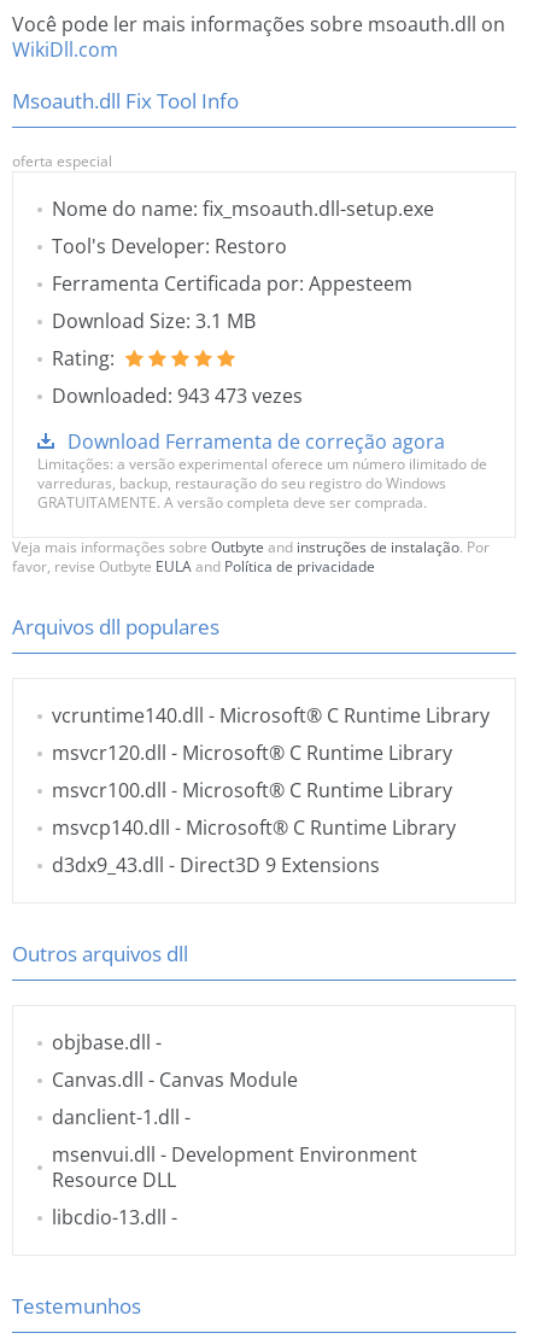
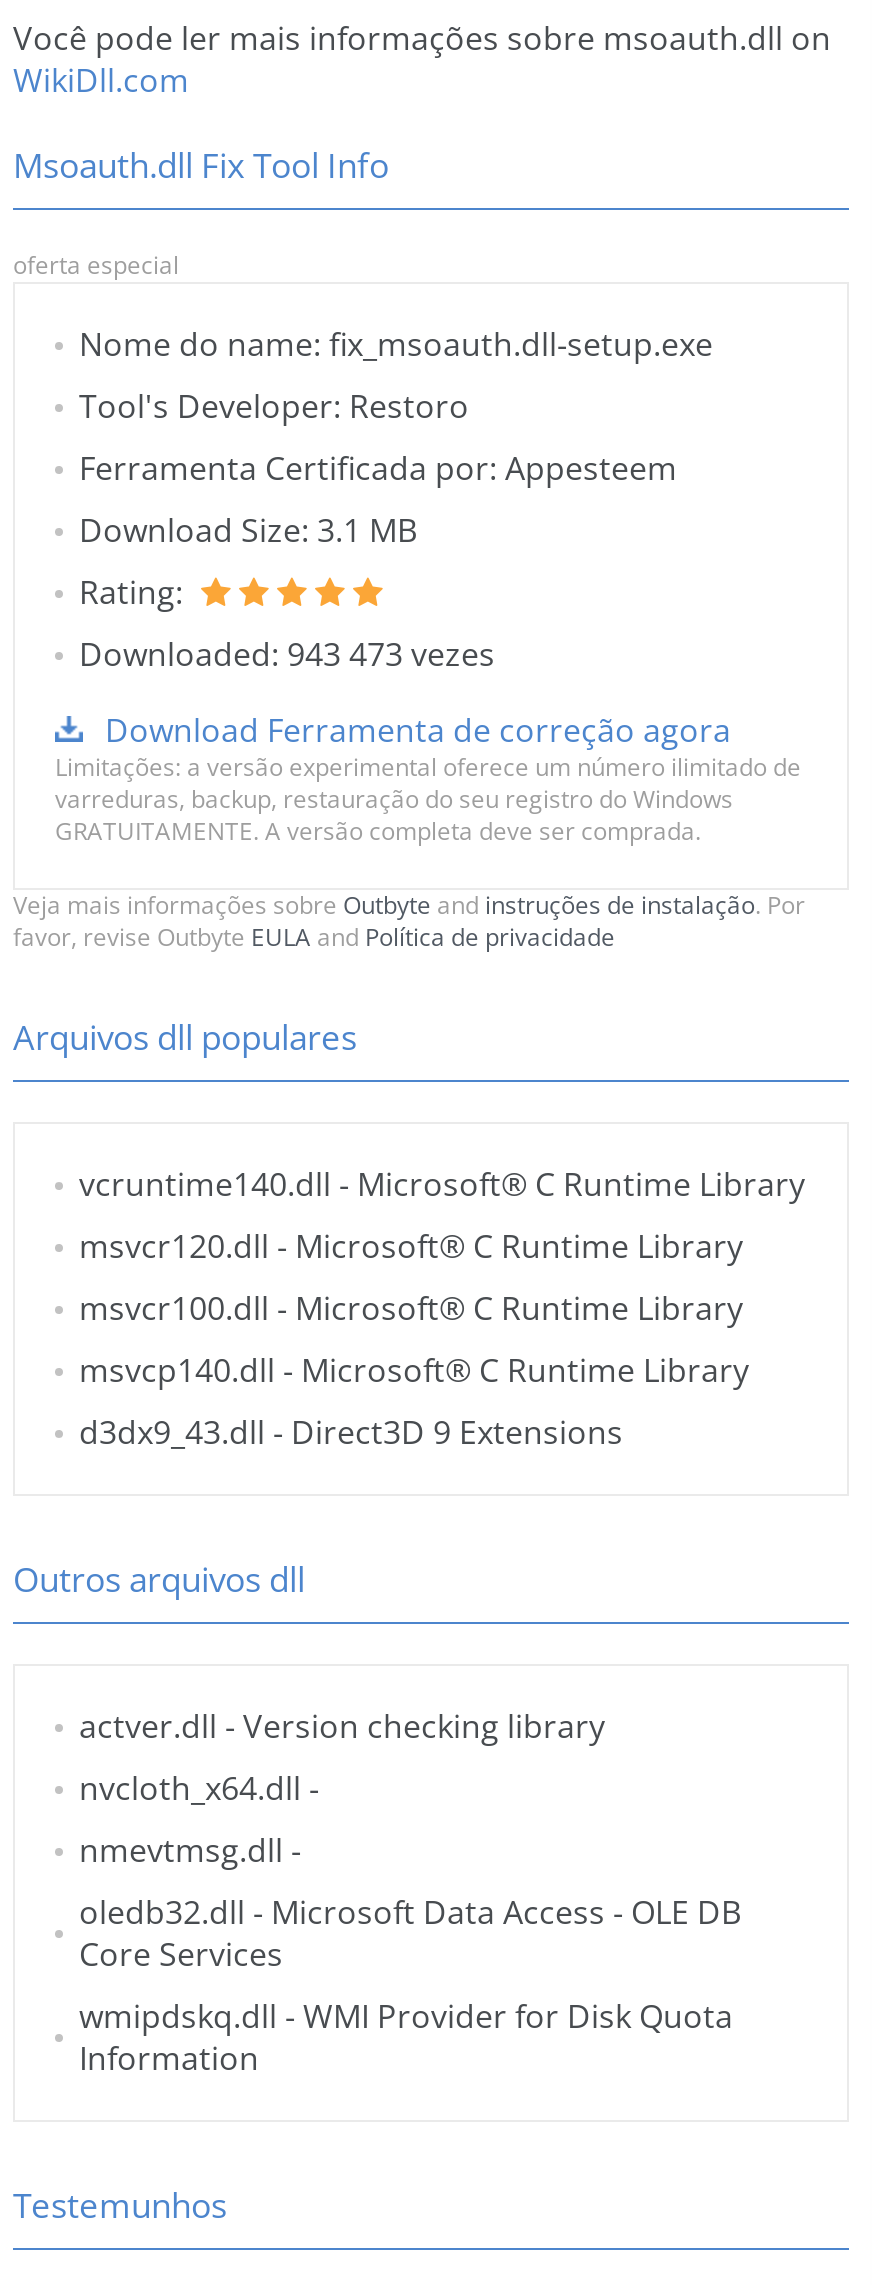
- objbase.dll -
- Canvas.dll - Canvas Module
- danclient-1.dll -
- msenvui.dll - Development Environment
- Resource DLL
- libcdio-13.dll -
+ actver.dll - Version checking library
+ nvcloth_x64.dll -
+ nmevtmsg.dll -
+ oledb32.dll - Microsoft Data Access - OLE DB
+ Core Services
+ wmipdskq.dll - WMI Provider for Disk Quota
+ Information
